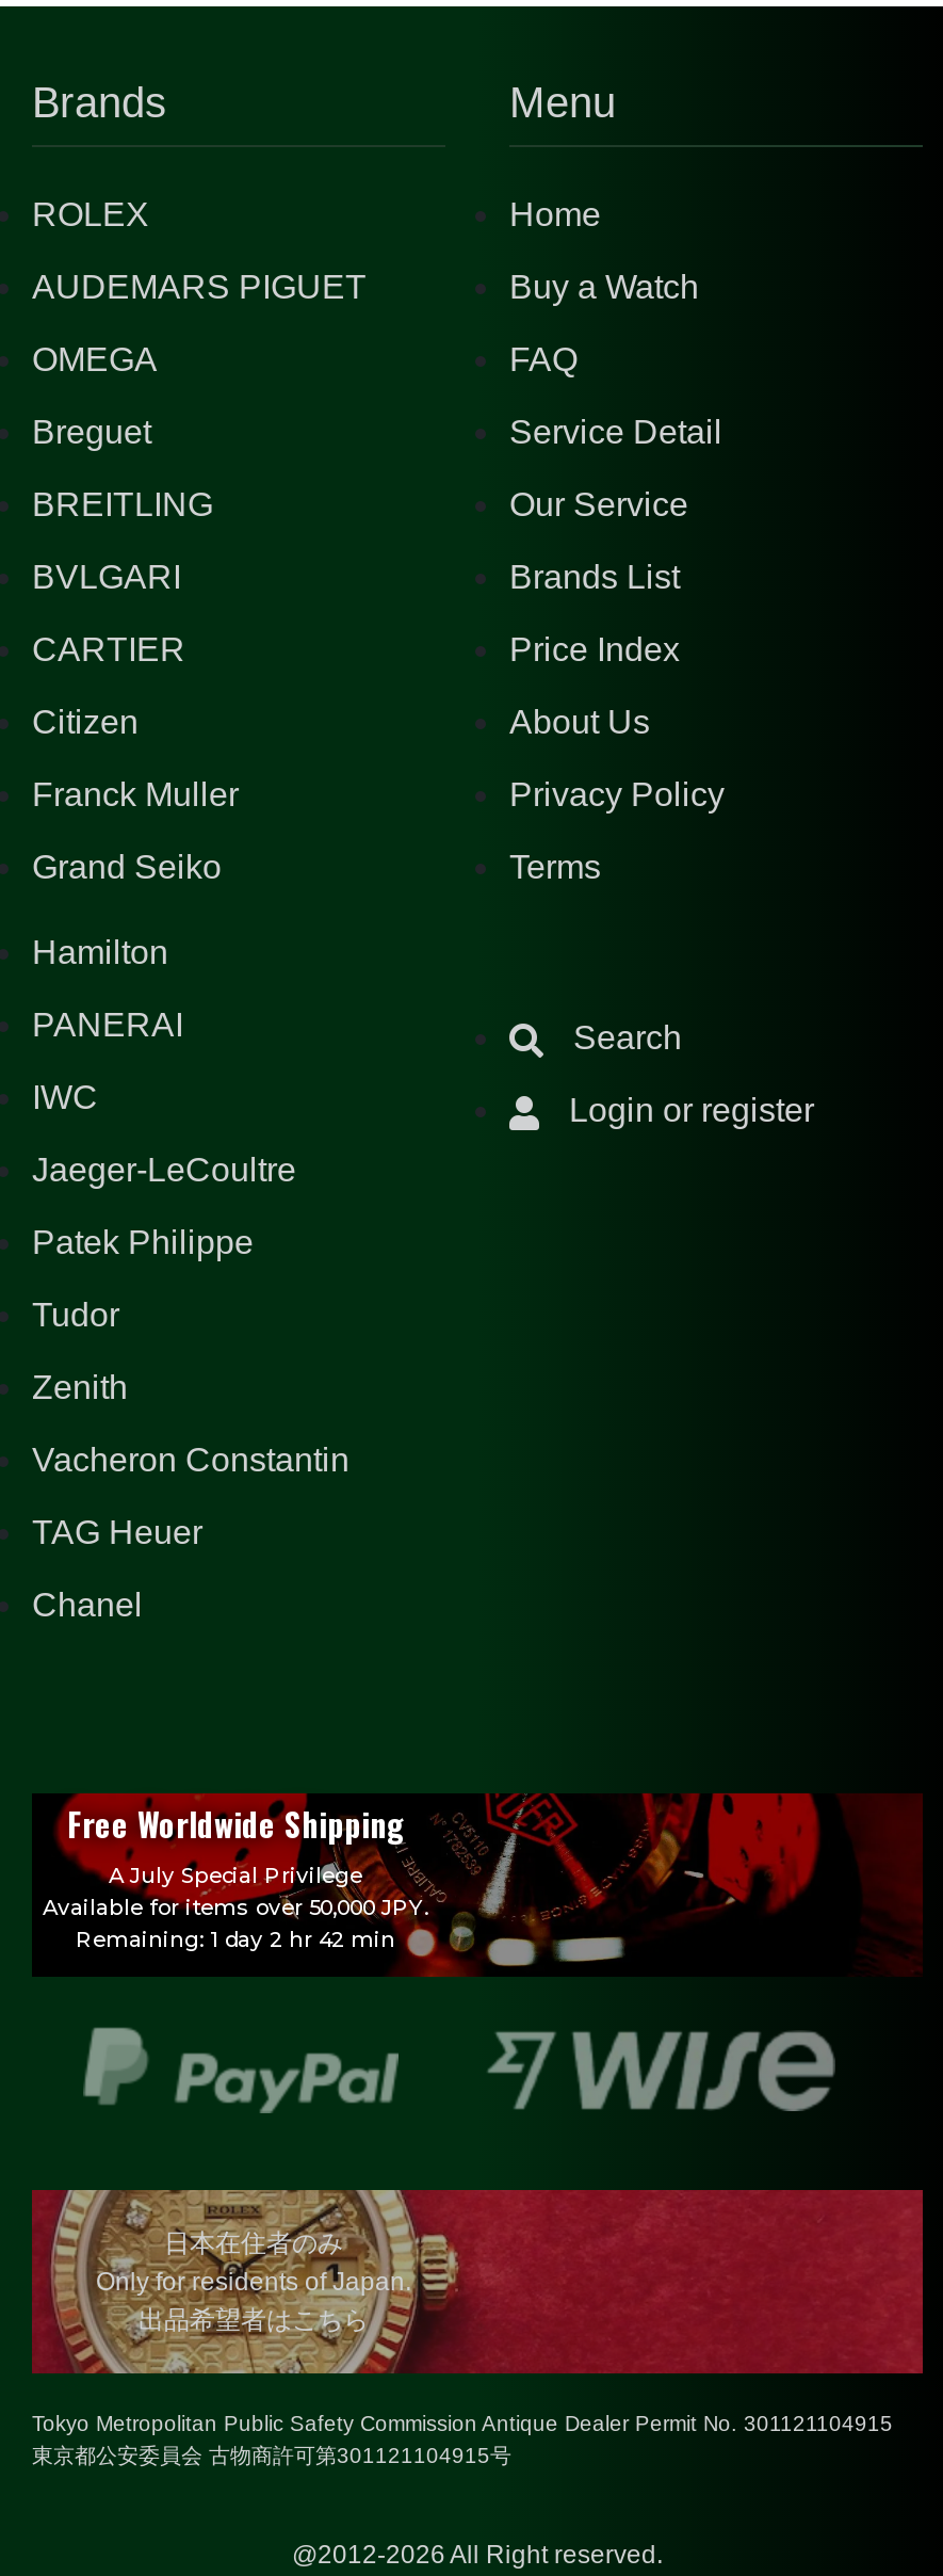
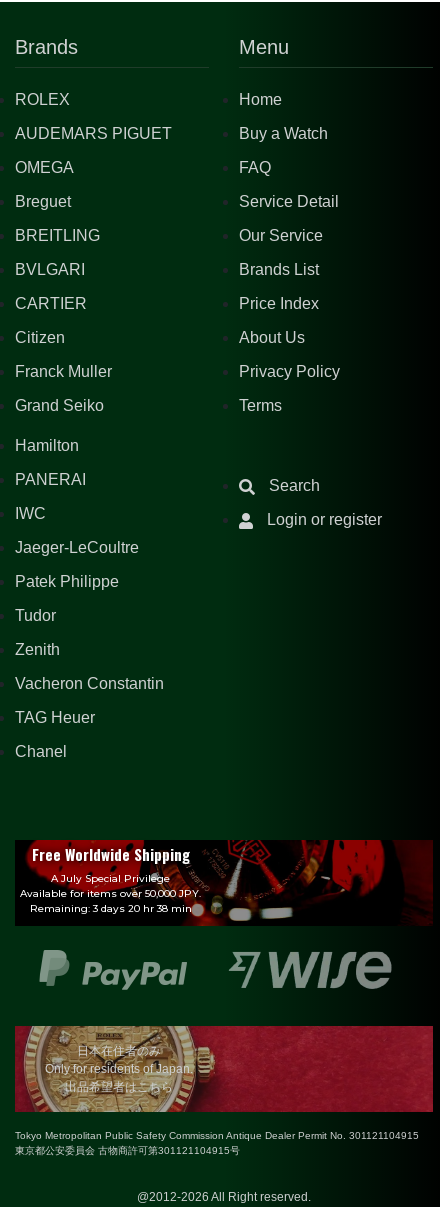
- Remaining: 1 day 2 hr 42 min
+ Remaining: 3 days 20 hr 38 min
